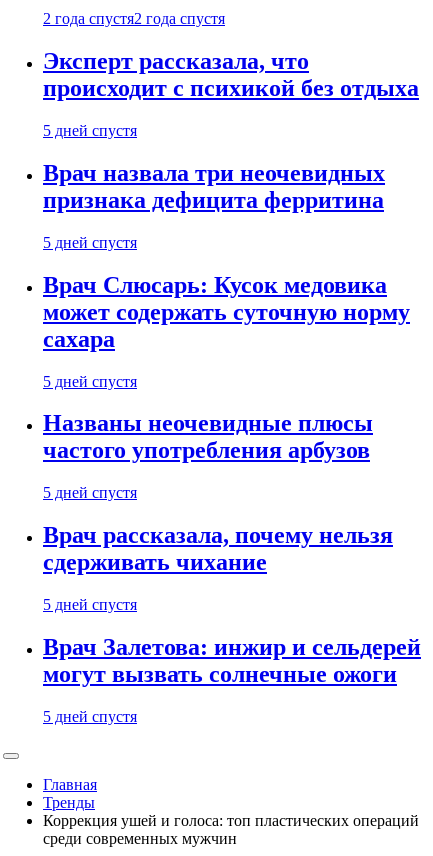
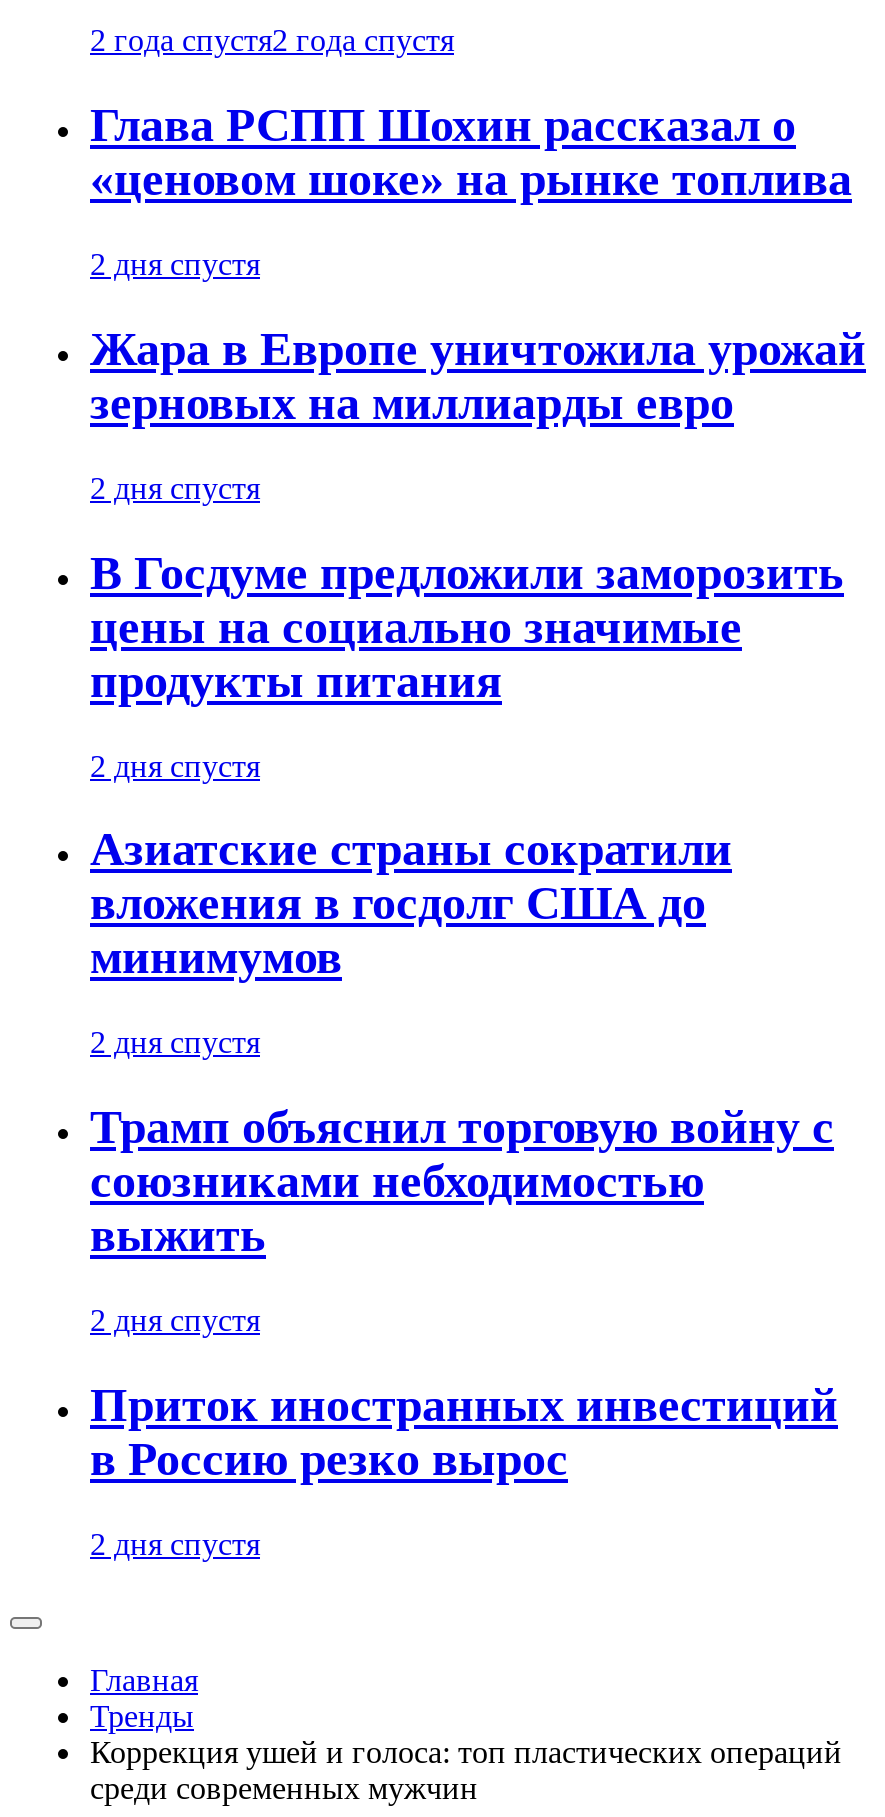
- Эксперт рассказала, что
- происходит с психикой без отдыха
+ Глава РСПП Шохин рассказал о
+ «ценовом шоке» на рынке топлива

- 5 дней спустя
+ 2 дня спустя

- Врач назвала три неочевидных
- признака дефицита ферритина
+ Жара в Европе уничтожила урожай
+ зерновых на миллиарды евро

- 5 дней спустя
+ 2 дня спустя

- Врач Слюсарь: Кусок медовика
- может содержать суточную норму
- сахара
+ В Госдуме предложили заморозить
+ цены на социально значимые
+ продукты питания

- 5 дней спустя
+ 2 дня спустя

- Названы неочевидные плюсы
- частого употребления арбузов
+ Азиатские страны сократили
+ вложения в госдолг США до
+ минимумов

- 5 дней спустя
+ 2 дня спустя

- Врач рассказала, почему нельзя
- сдерживать чихание
+ Трамп объяснил торговую войну с
+ союзниками небходимостью
+ выжить

- 5 дней спустя
+ 2 дня спустя

- Врач Залетова: инжир и сельдерей
- могут вызвать солнечные ожоги
+ Приток иностранных инвестиций
+ в Россию резко вырос

- 5 дней спустя
+ 2 дня спустя
